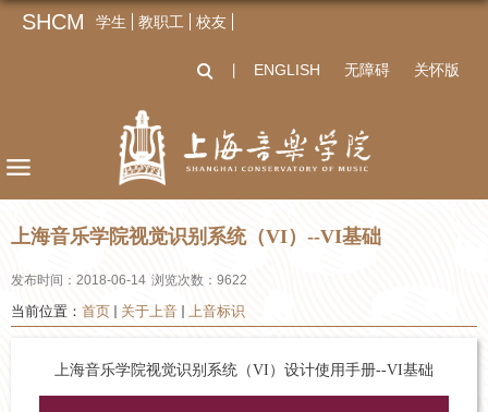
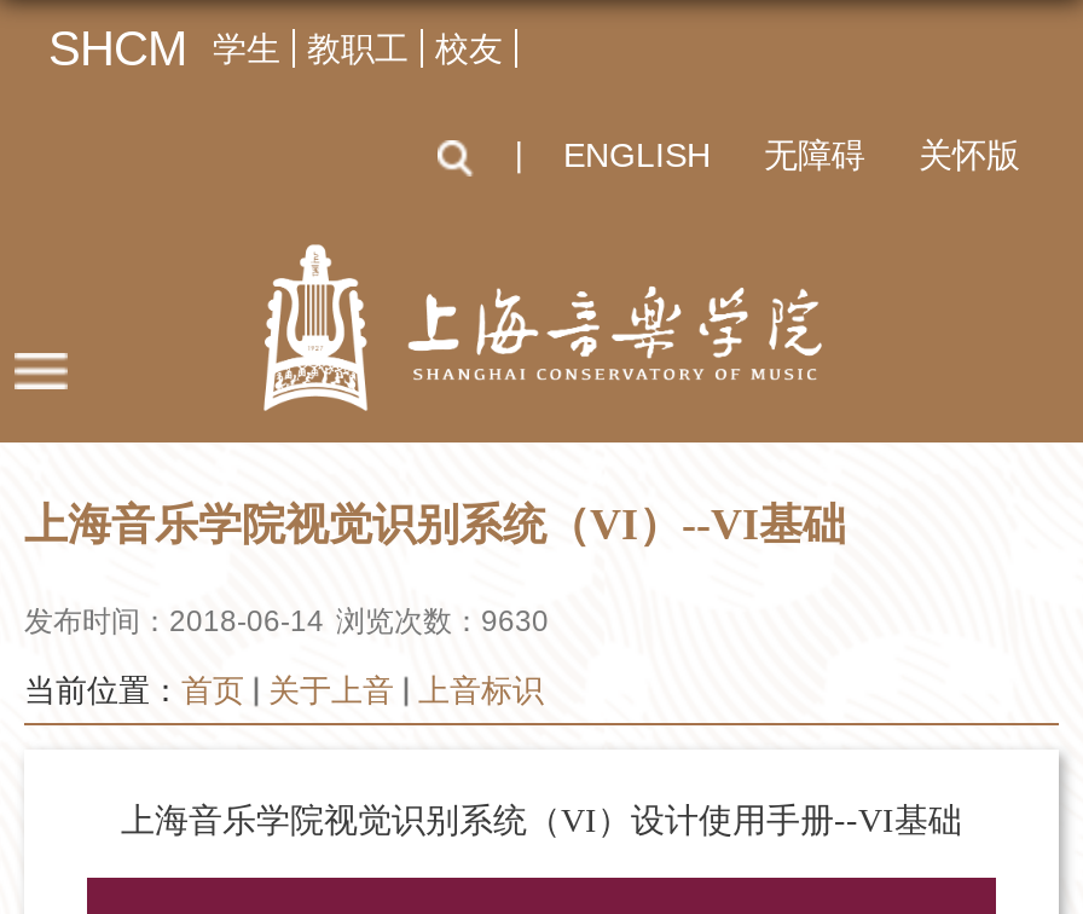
- 发布时间：2018-06-14 浏览次数：9622
+ 发布时间：2018-06-14 浏览次数：9630
